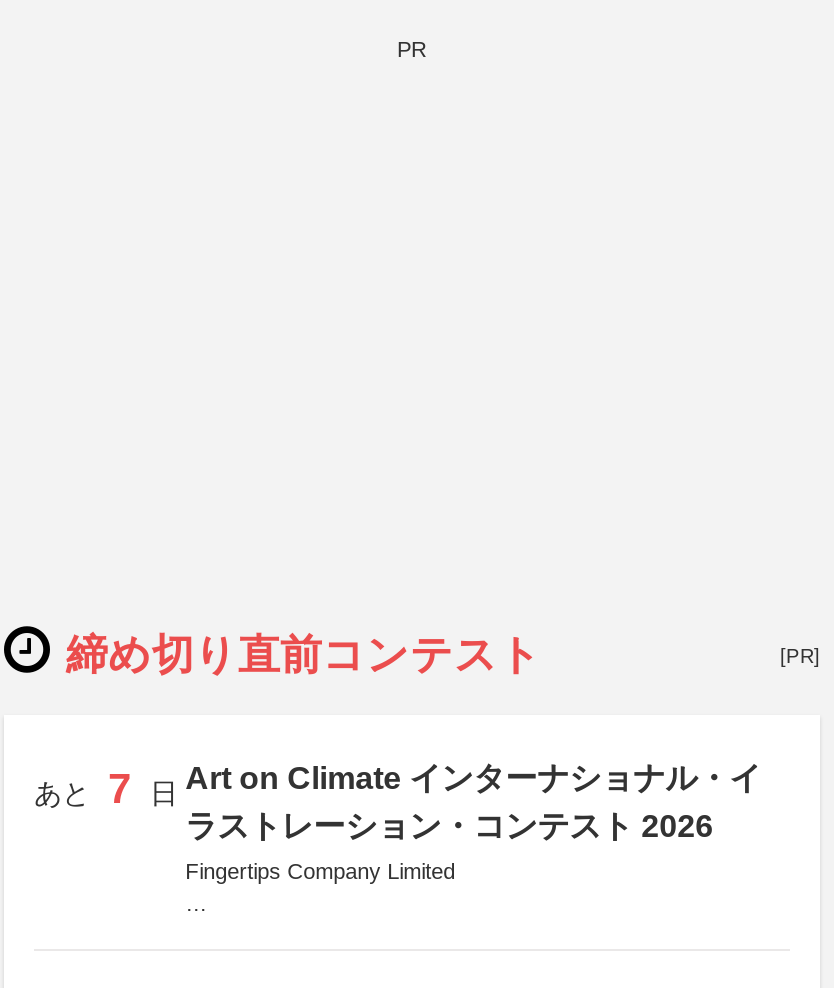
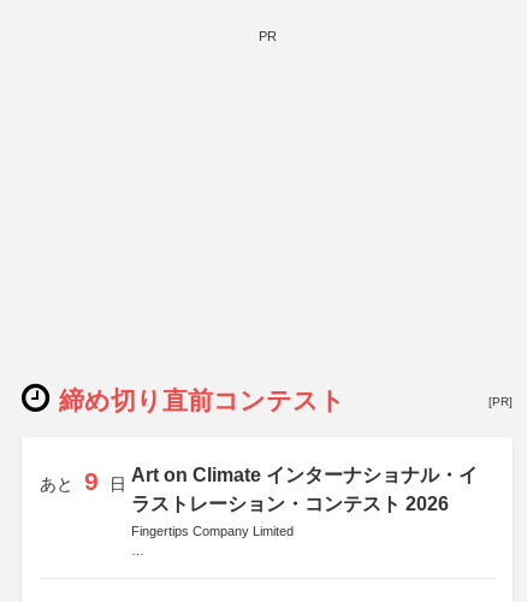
- あと 7 日 Art on Climate インターナショナル・イ
+ あと 9 日 Art on Climate インターナショナル・イ
